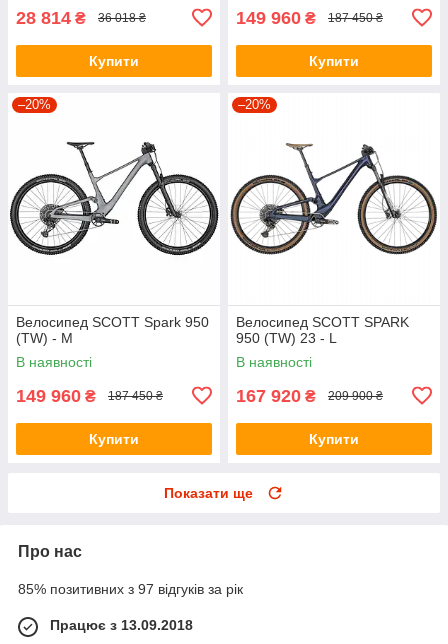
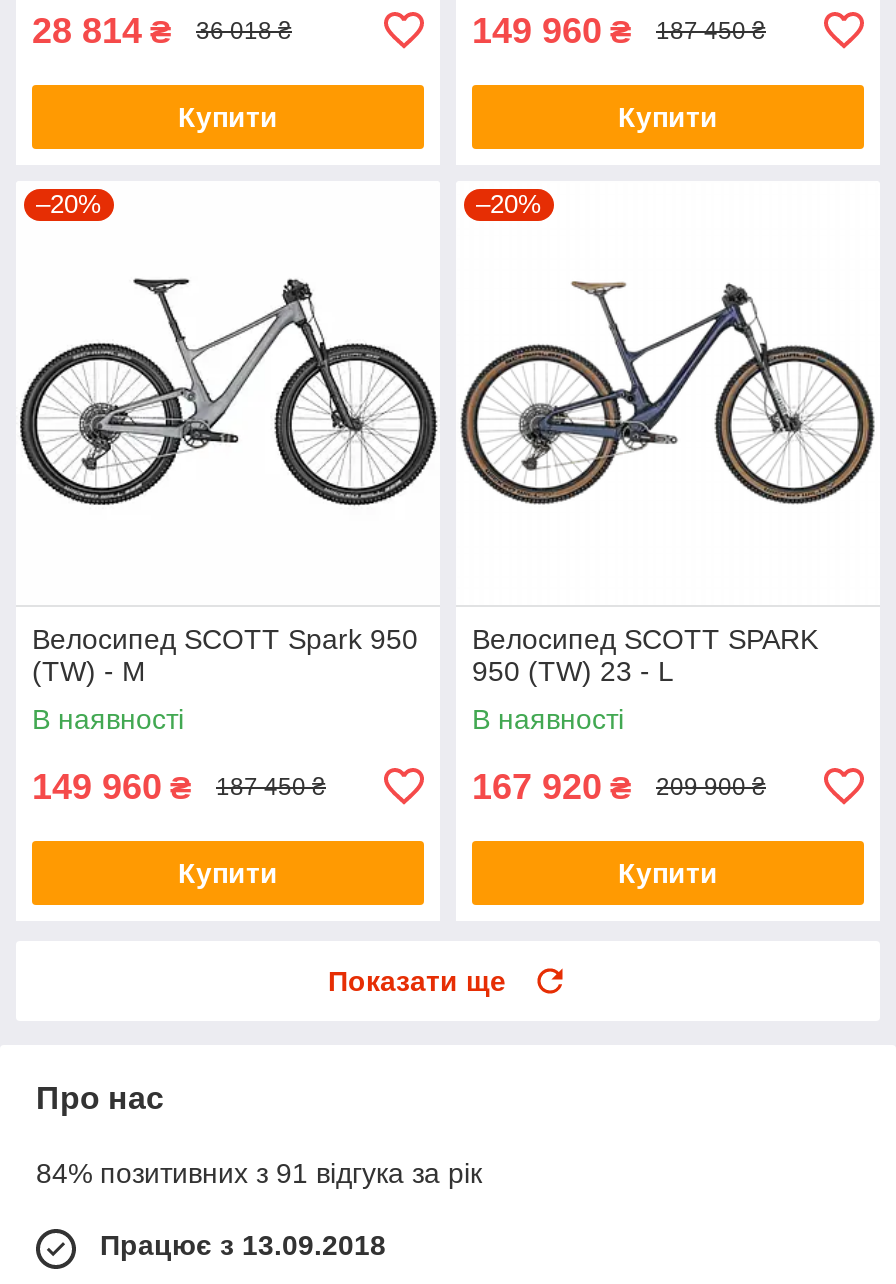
- 85% позитивних з 97 відгуків за рік
+ 84% позитивних з 91 відгука за рік
